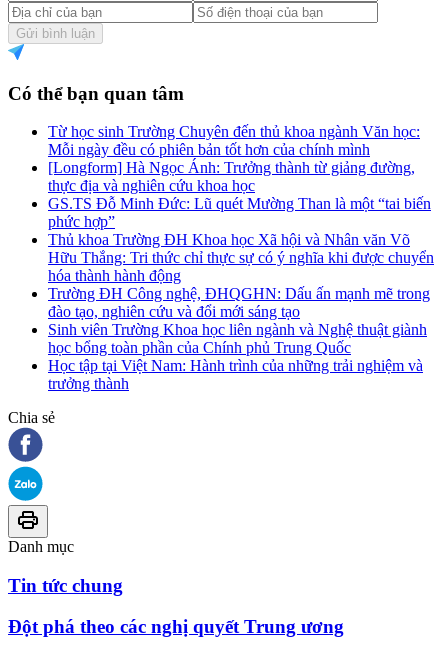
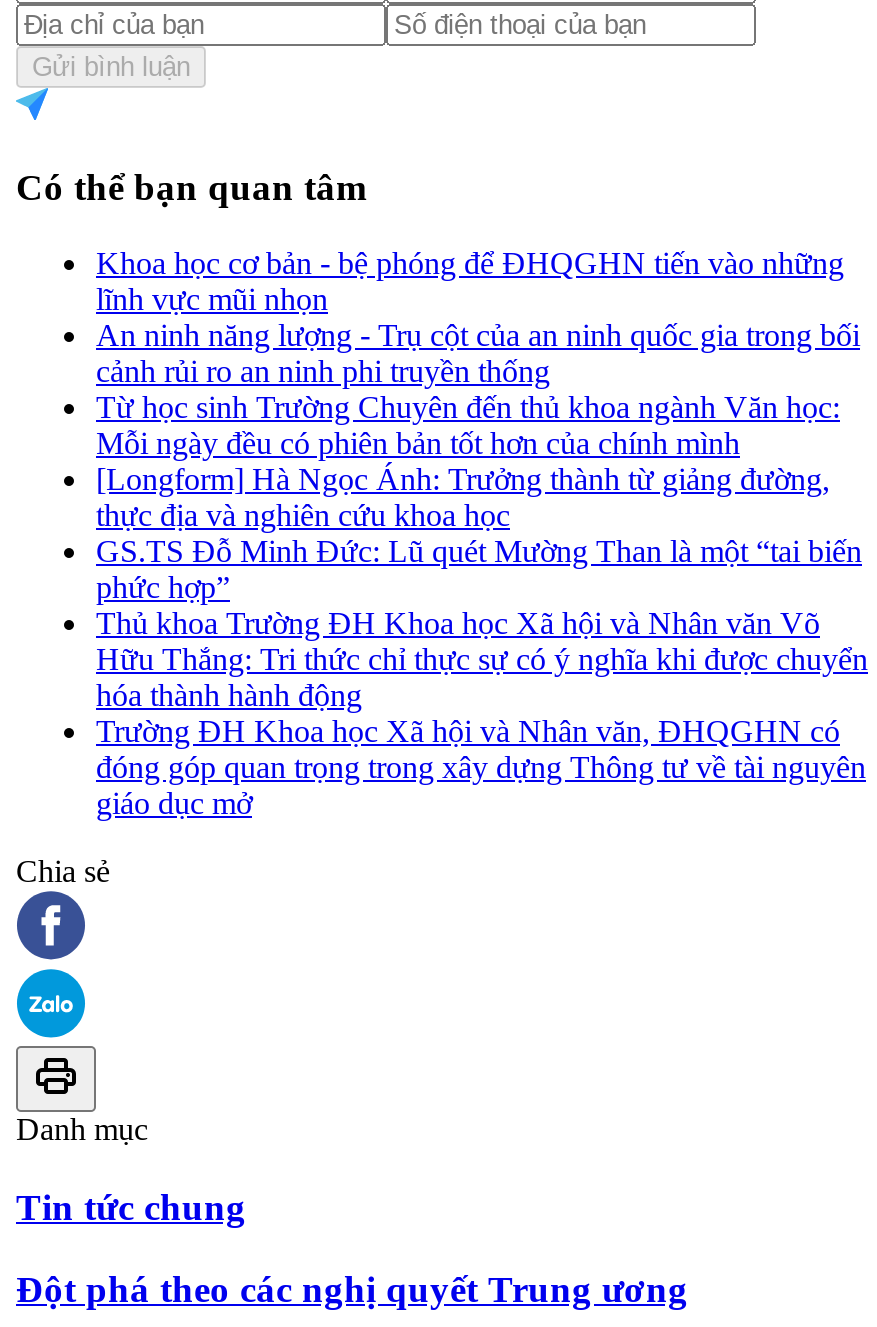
+ Khoa học cơ bản - bệ phóng để ĐHQGHN tiến vào những
+ lĩnh vực mũi nhọn
+ An ninh năng lượng - Trụ cột của an ninh quốc gia trong bối
+ cảnh rủi ro an ninh phi truyền thống

moved down: Từ học sinh Trường Chuyên đến thủ khoa ngành Văn học: | Mỗi ngày đều có phiên bản tốt hơn của chính mình | [Longform] Hà Ngọc Ánh: Trưởng thành từ giảng đường, | ... | Hữu Thắng: Tri thức chỉ thực sự có ý nghĩa khi được chuyển | hóa thành hành động

- Trường ĐH Công nghệ, ĐHQGHN: Dấu ấn mạnh mẽ trong
- đào tạo, nghiên cứu và đổi mới sáng tạo
- Sinh viên Trường Khoa học liên ngành và Nghệ thuật giành
- học bổng toàn phần của Chính phủ Trung Quốc
- Học tập tại Việt Nam: Hành trình của những trải nghiệm và
- trưởng thành
+ Trường ĐH Khoa học Xã hội và Nhân văn, ĐHQGHN có
+ đóng góp quan trọng trong xây dựng Thông tư về tài nguyên
+ giáo dục mở
